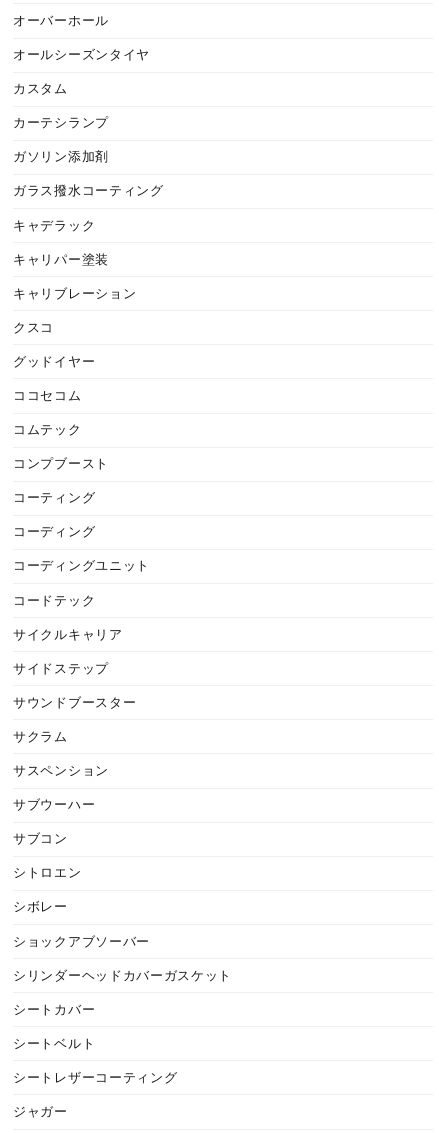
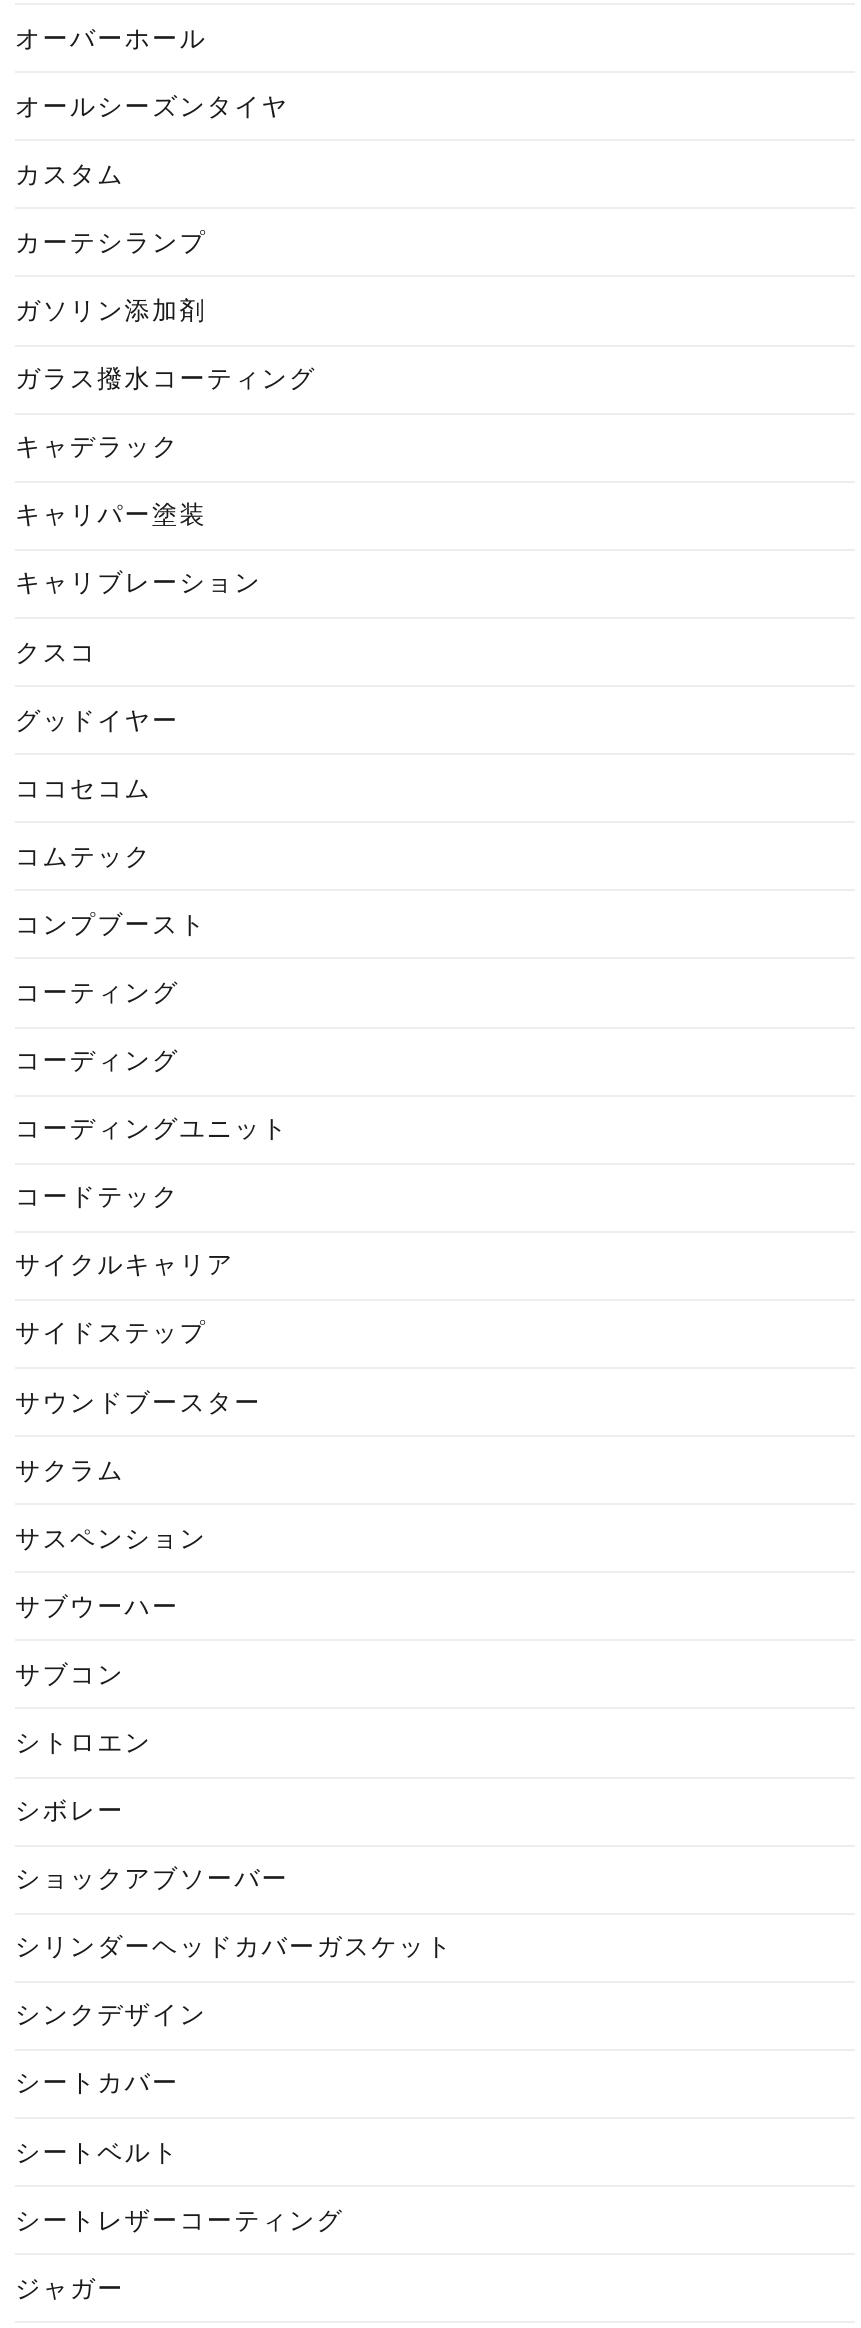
+ シンクデザイン
